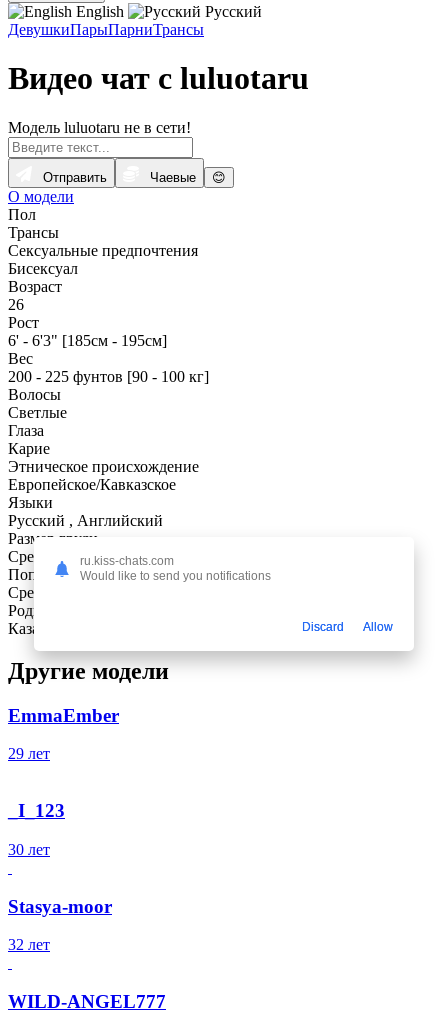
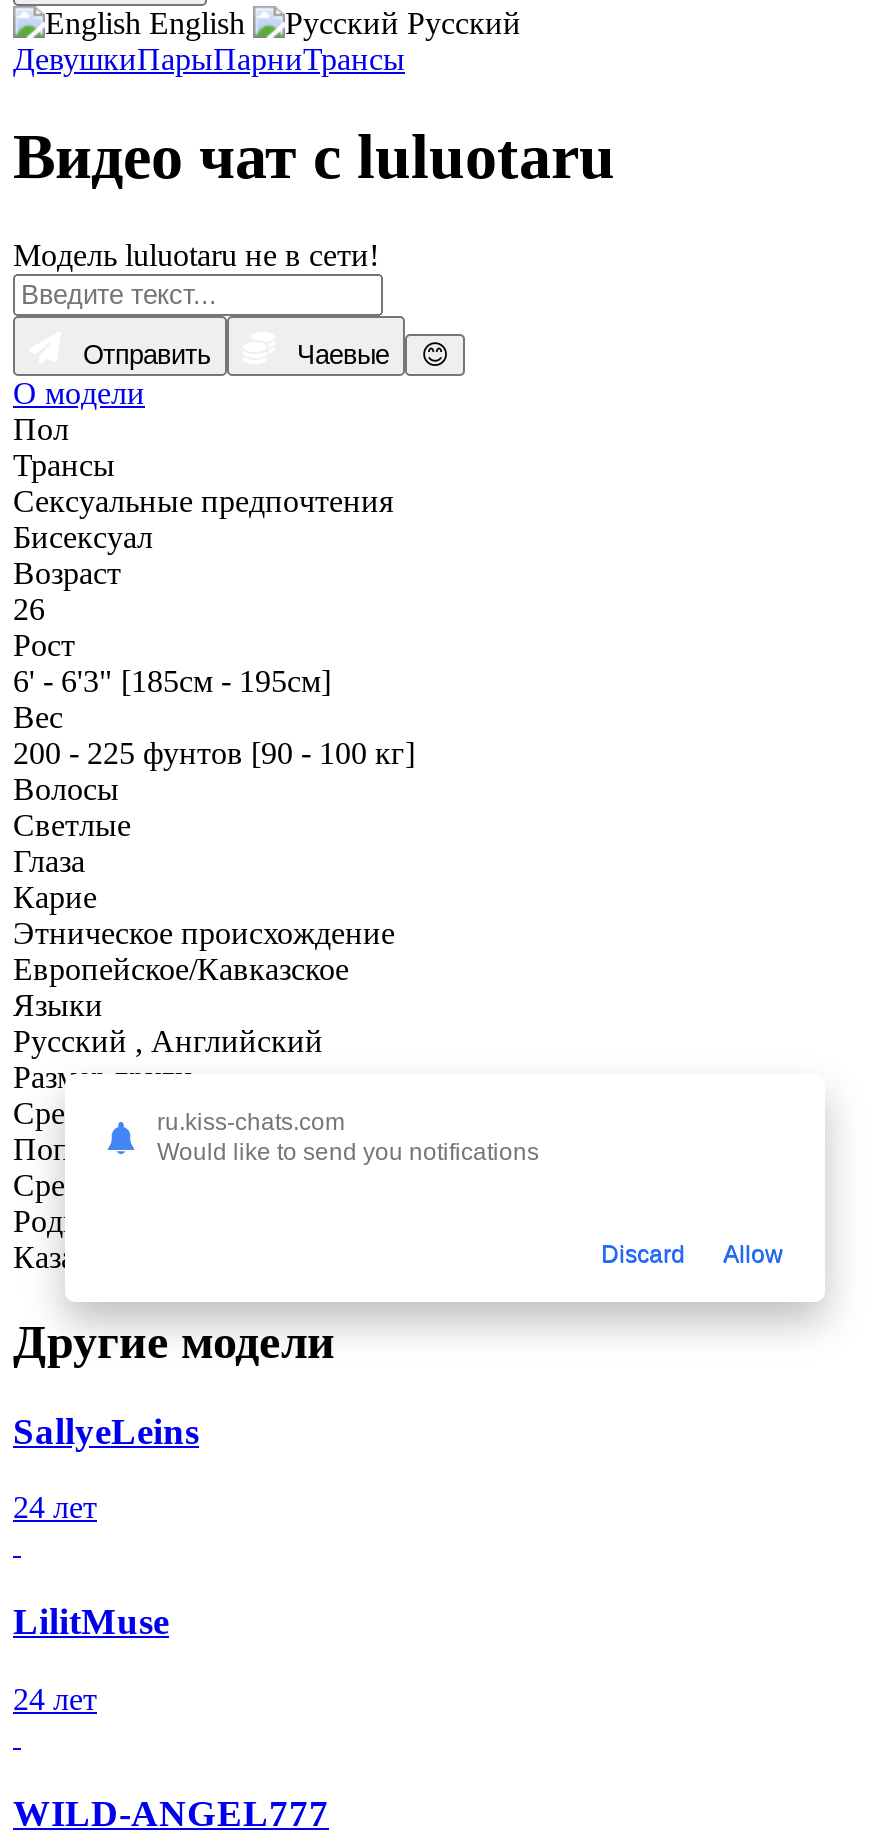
- EmmaEmber
- 29 лет
- _I_123
- 30 лет
- Stasya-moor
- 32 лет
+ SallyeLeins
+ 24 лет
+ LilitMuse
+ 24 лет
